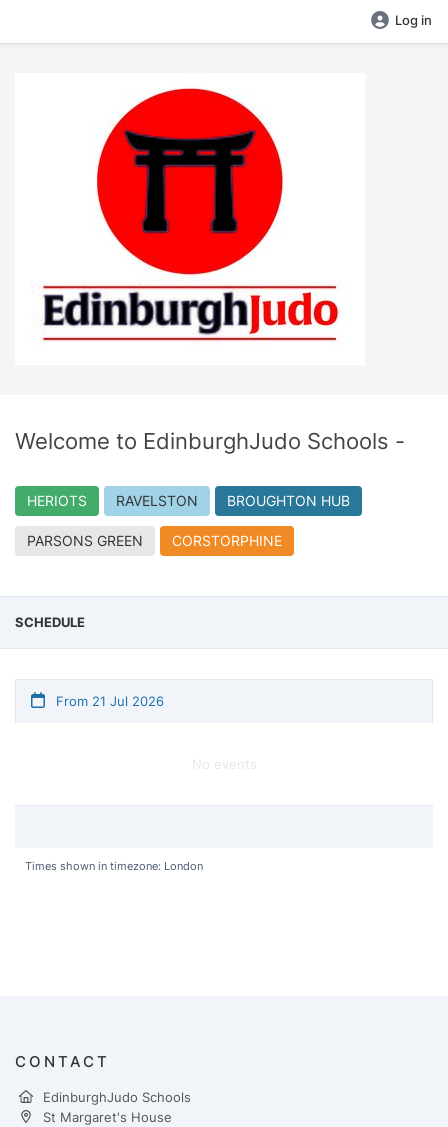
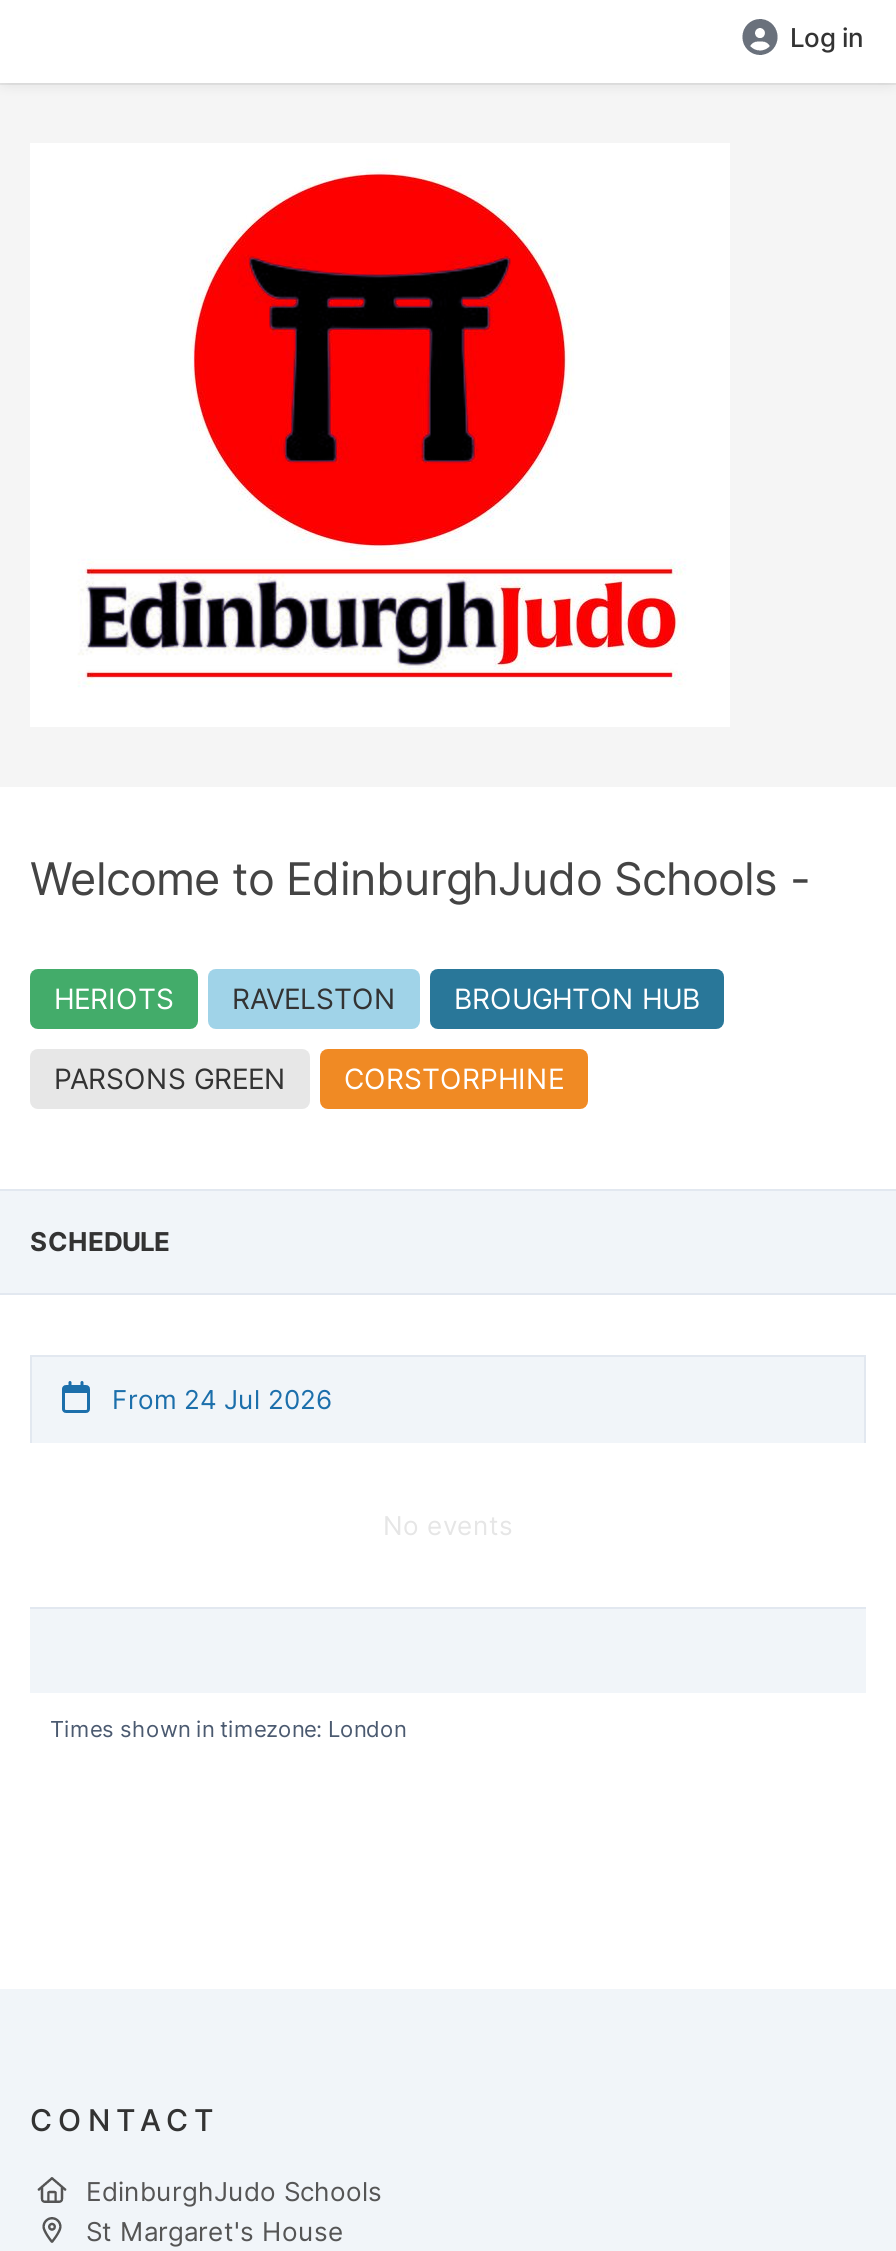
- From 21 Jul 2026
+ From 24 Jul 2026
